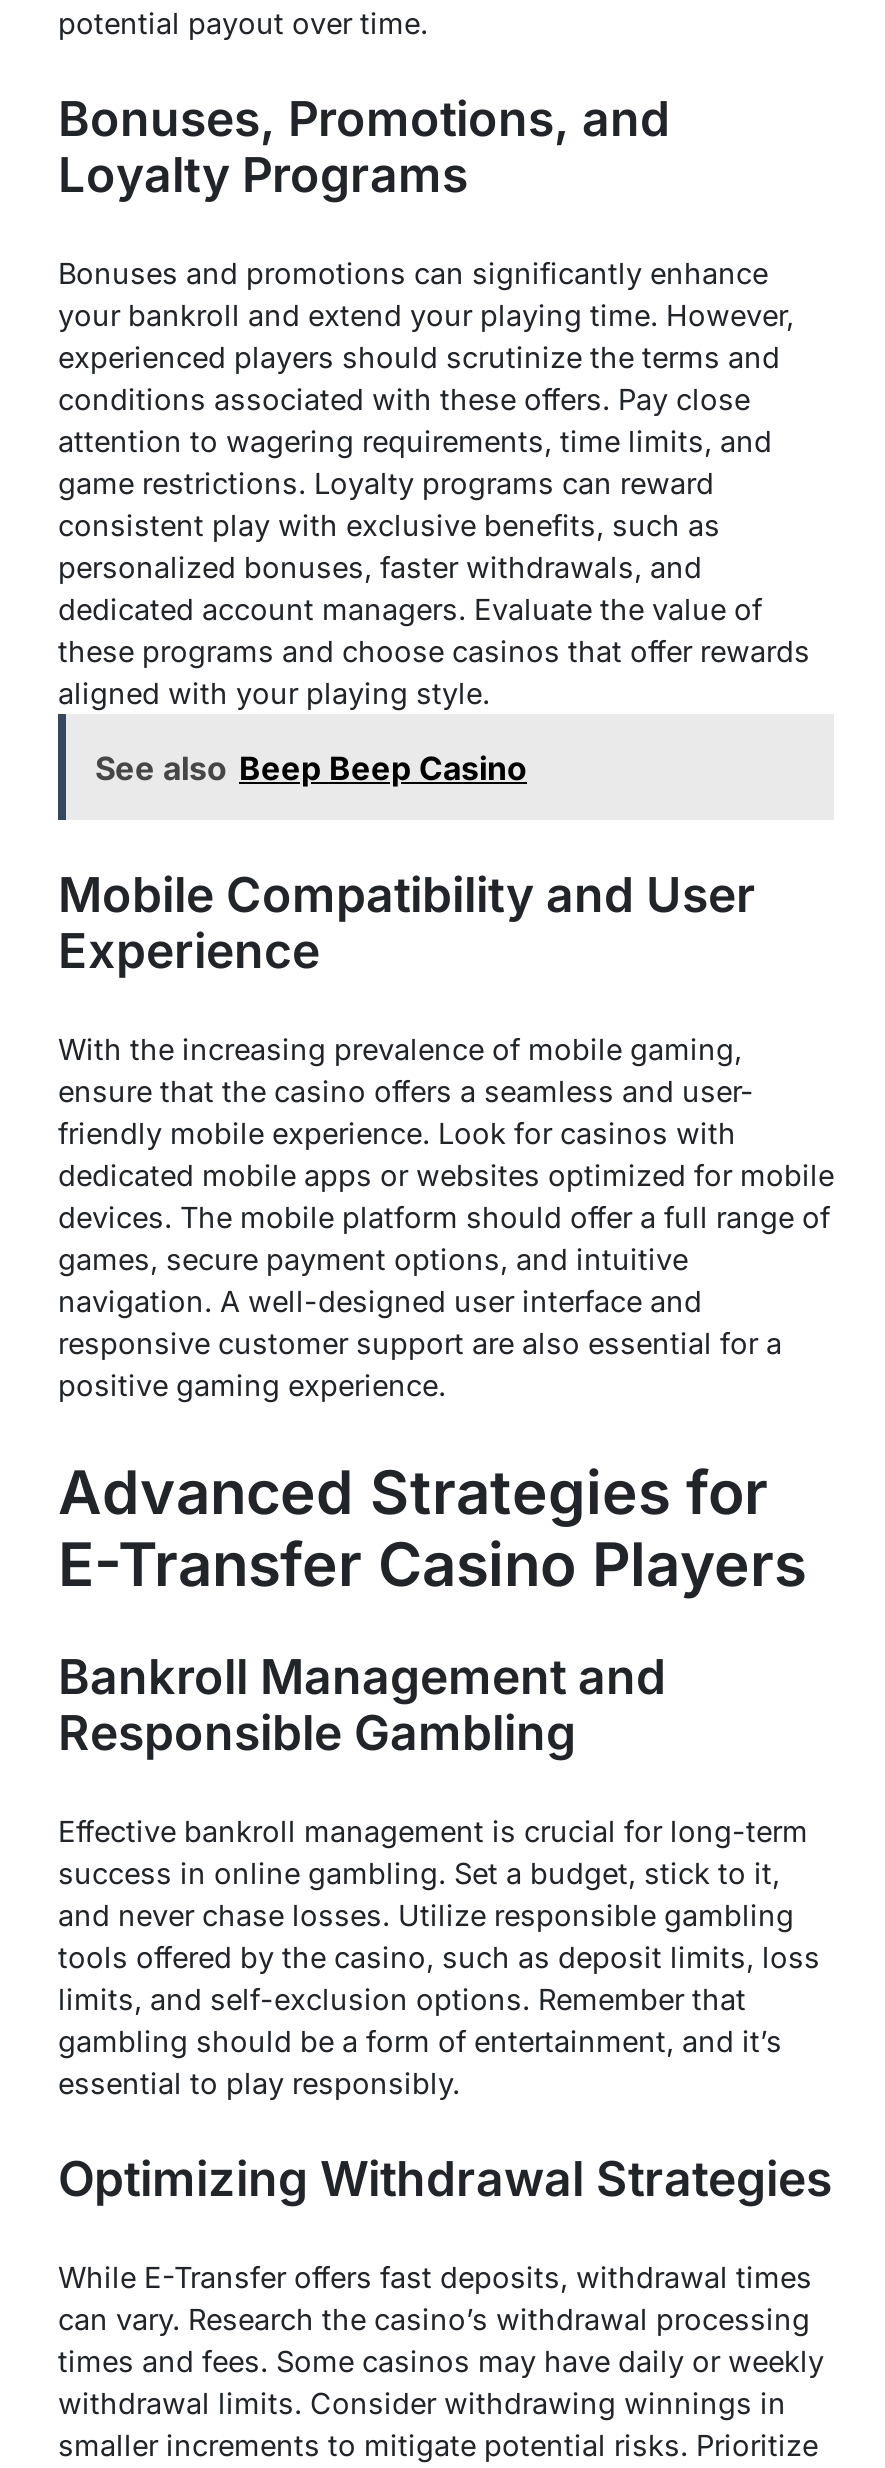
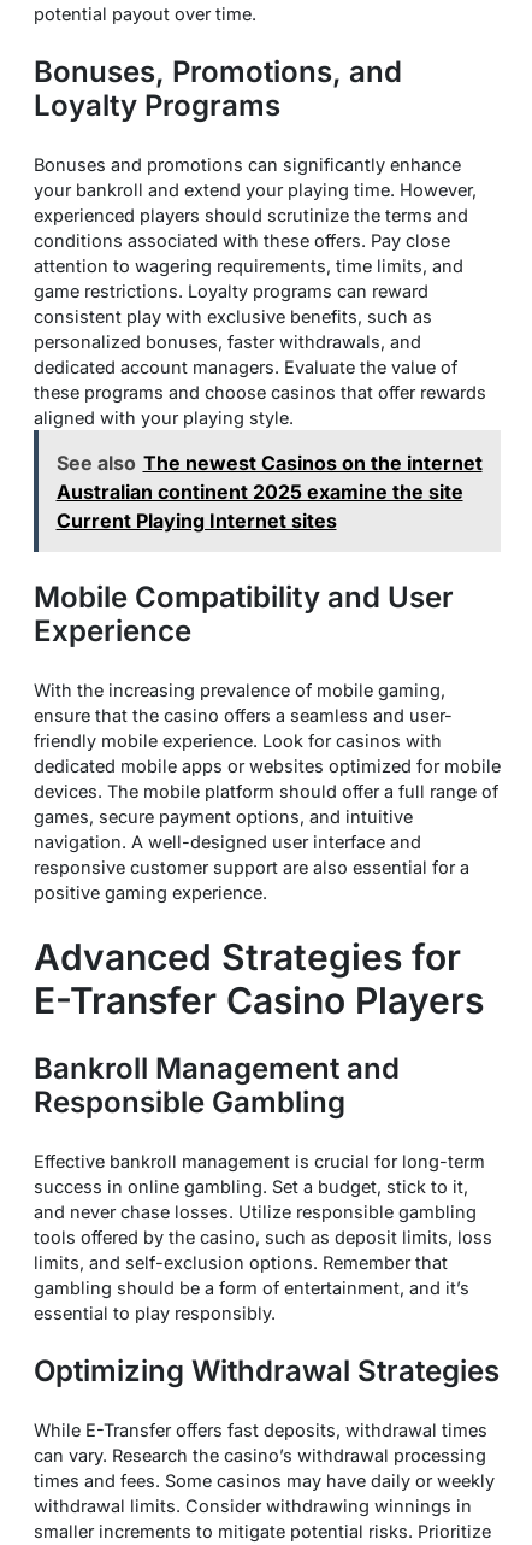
- See also Beep Beep Casino
+ See also The newest Casinos on the internet
+ Australian continent 2025 examine the site
+ Current Playing Internet sites
